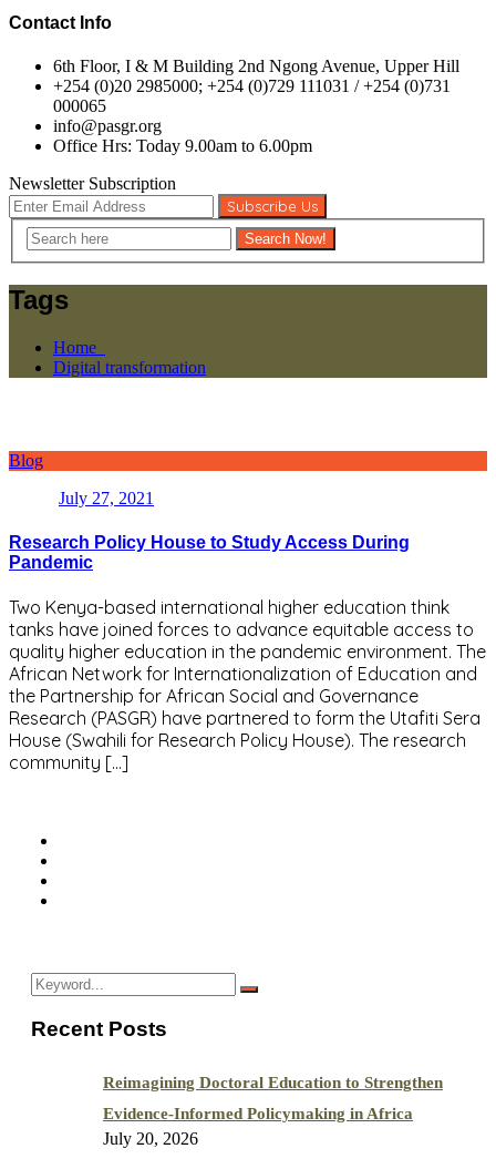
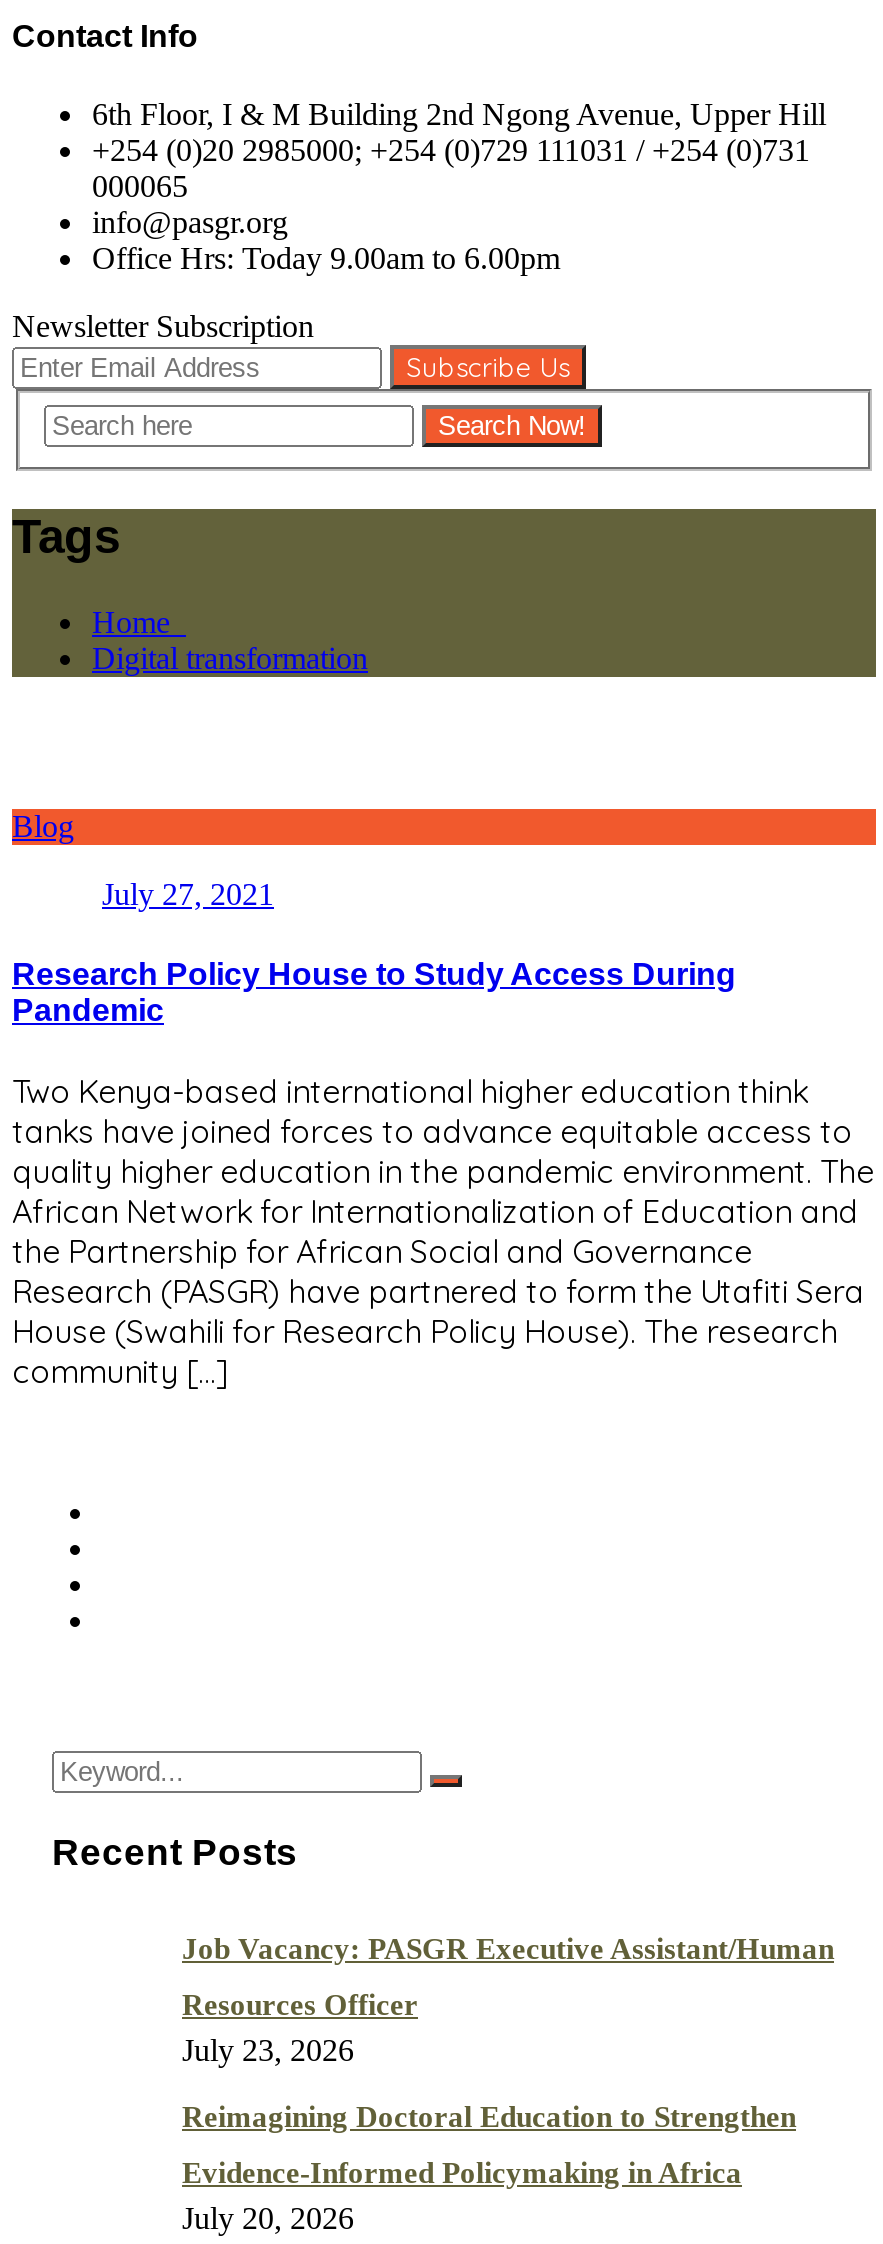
+ Job Vacancy: PASGR Executive Assistant/Human
+ Resources Officer
+ July 23, 2026
